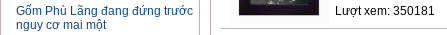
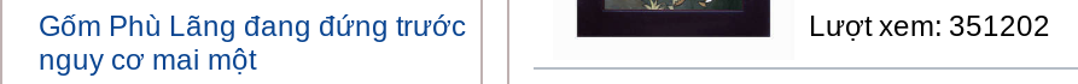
- Lượt xem: 350181
+ Lượt xem: 351202
